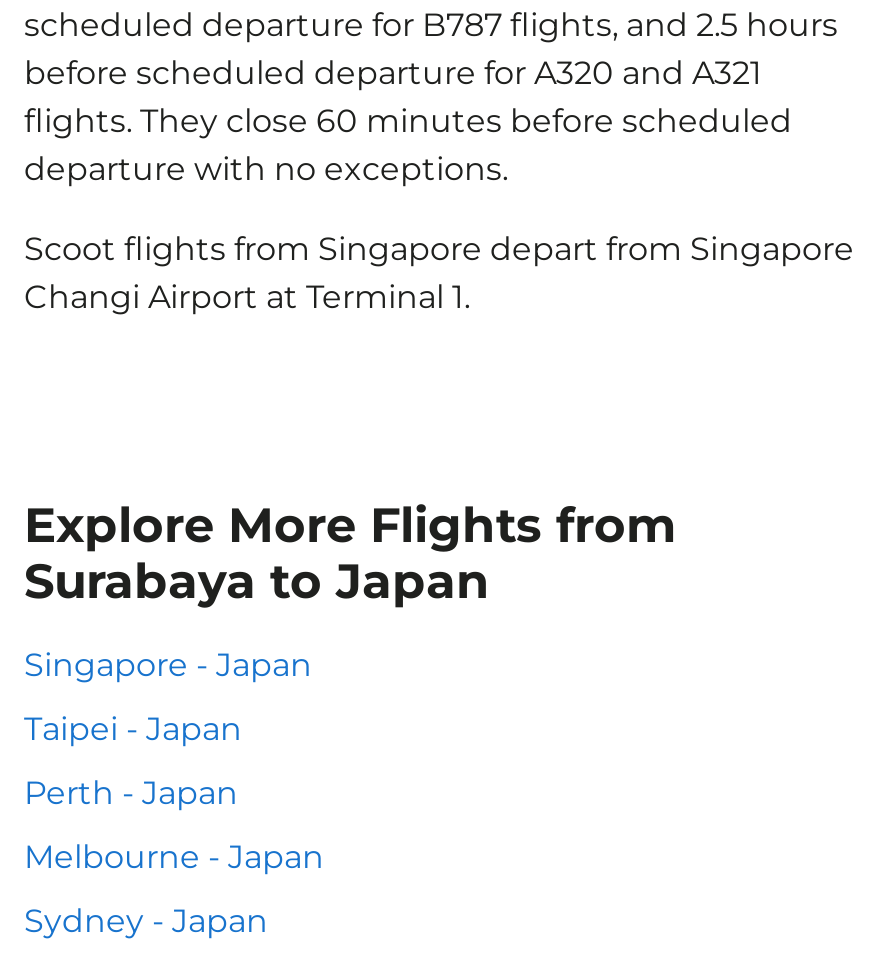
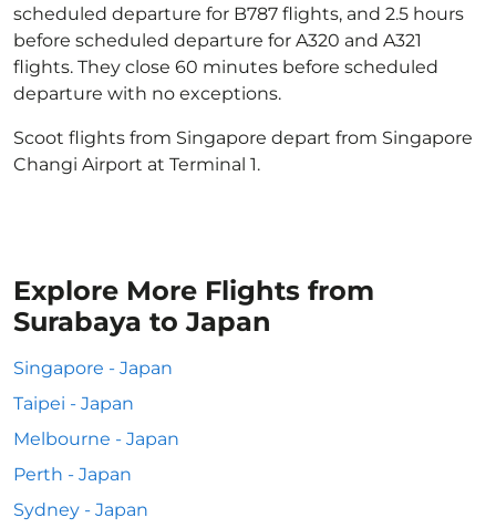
moved down: Perth - Japan

moved up: Melbourne - Japan
